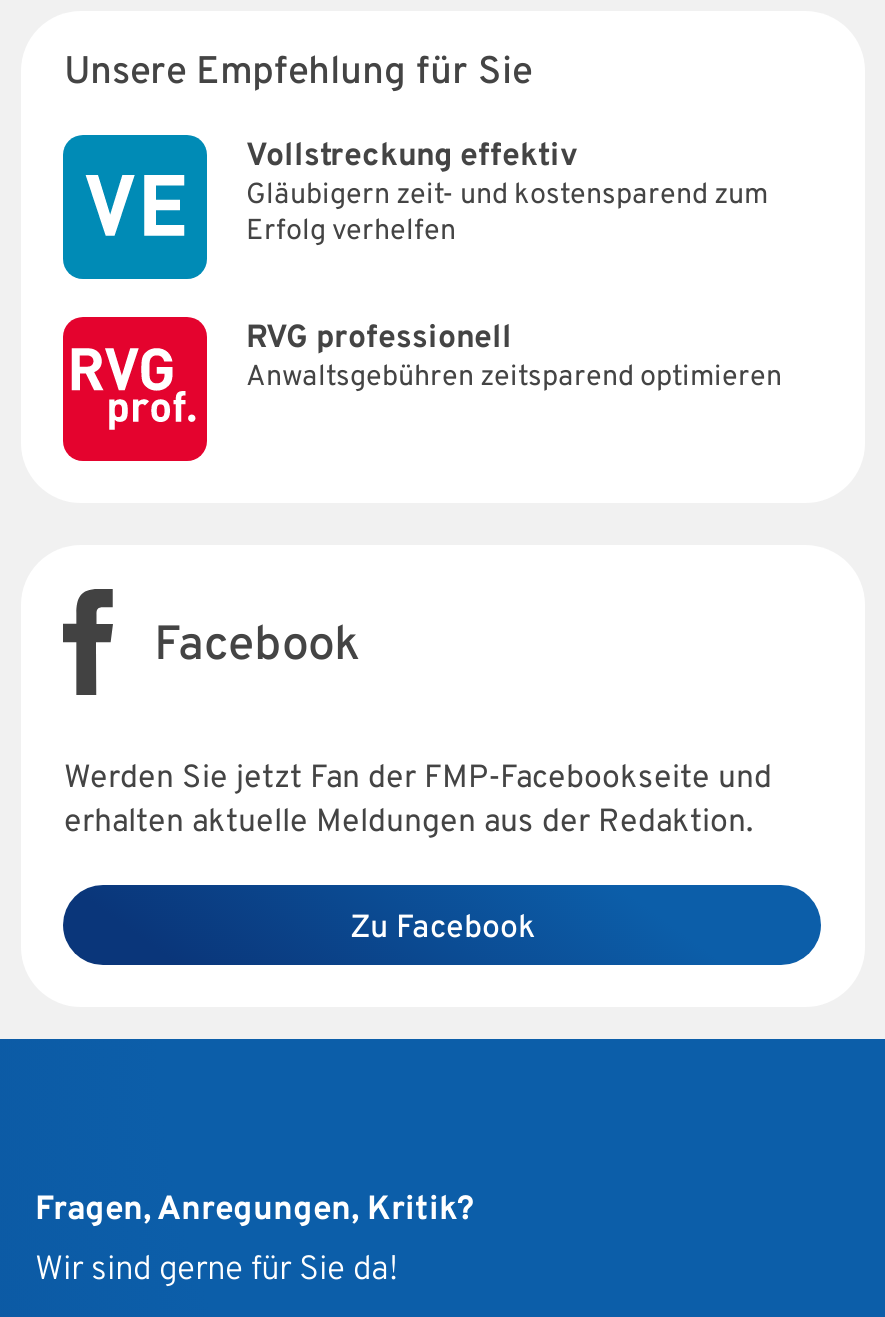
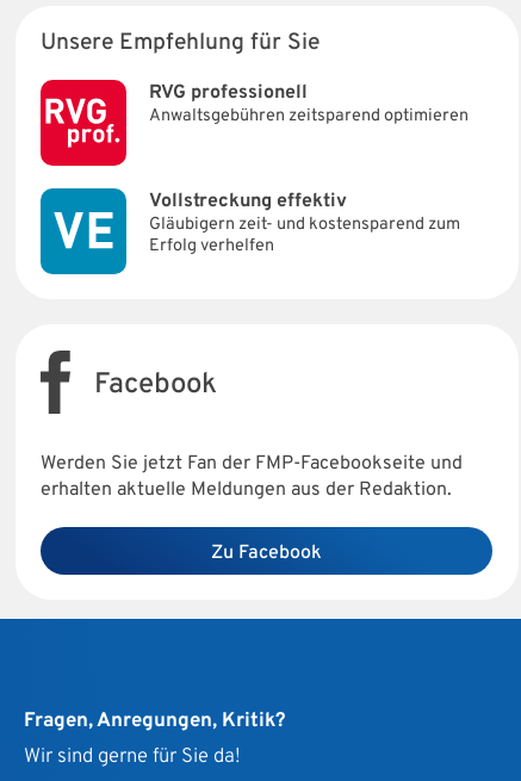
moved down: Vollstreckung effektiv | Gläubigern zeit- und kostensparend zum | Erfolg verhelfen

moved up: [image] | RVG professionell | Anwaltsgebühren zeitsparend optimieren
